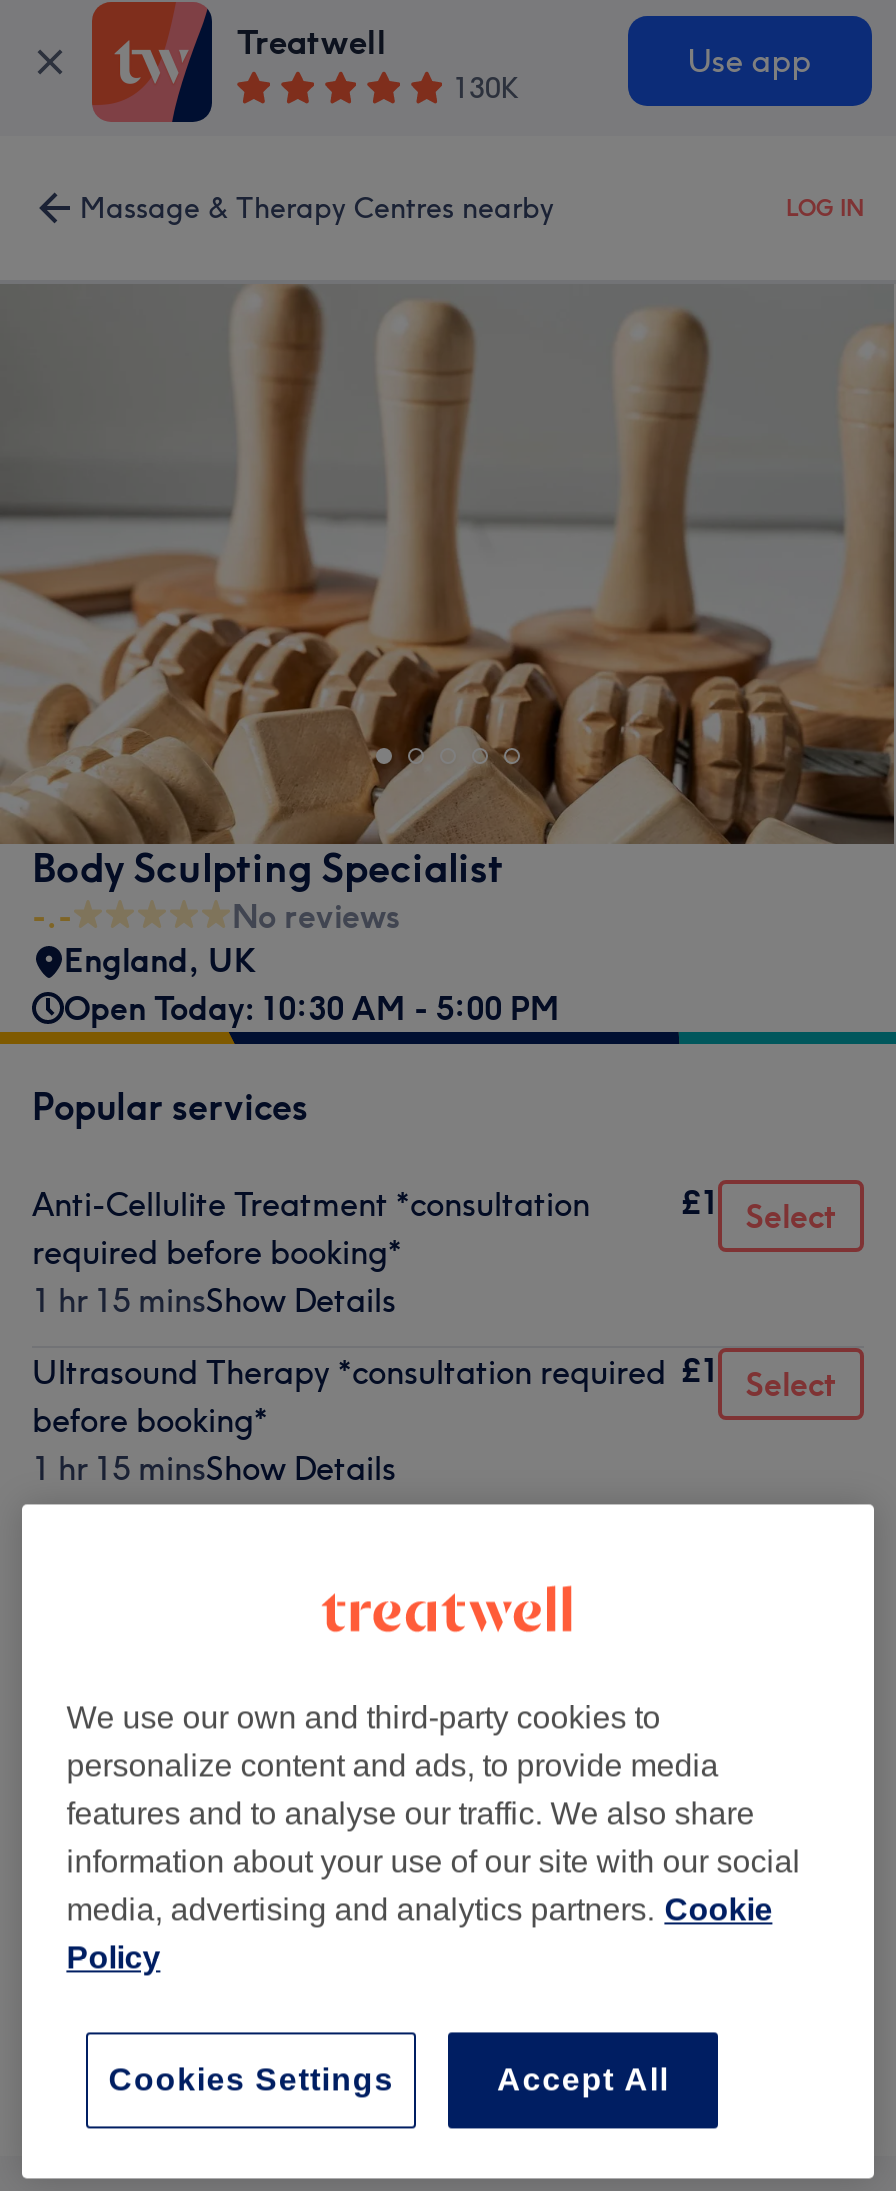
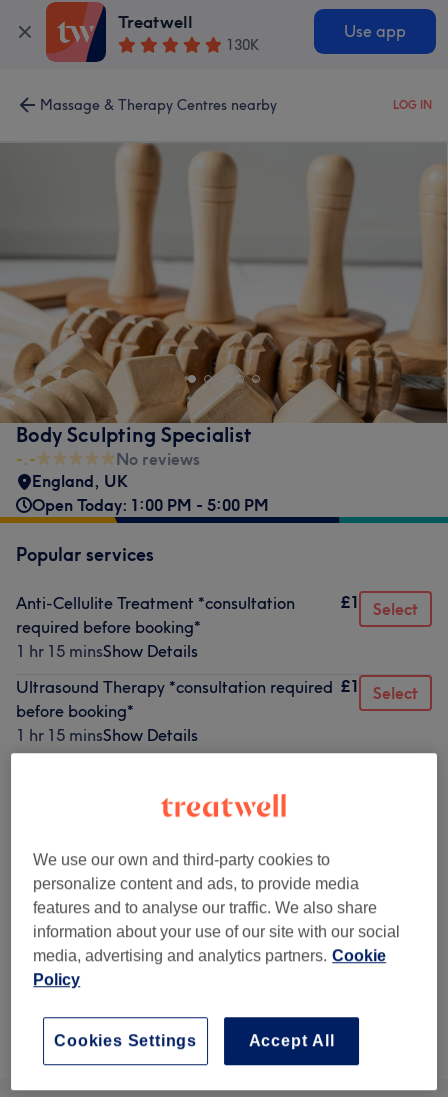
- Open Today: 10:30 AM - 5:00 PM
+ Open Today: 1:00 PM - 5:00 PM
